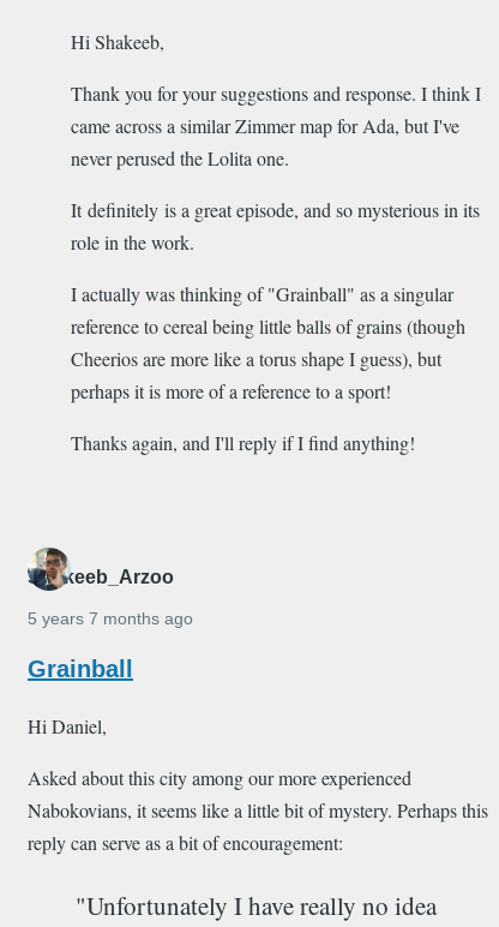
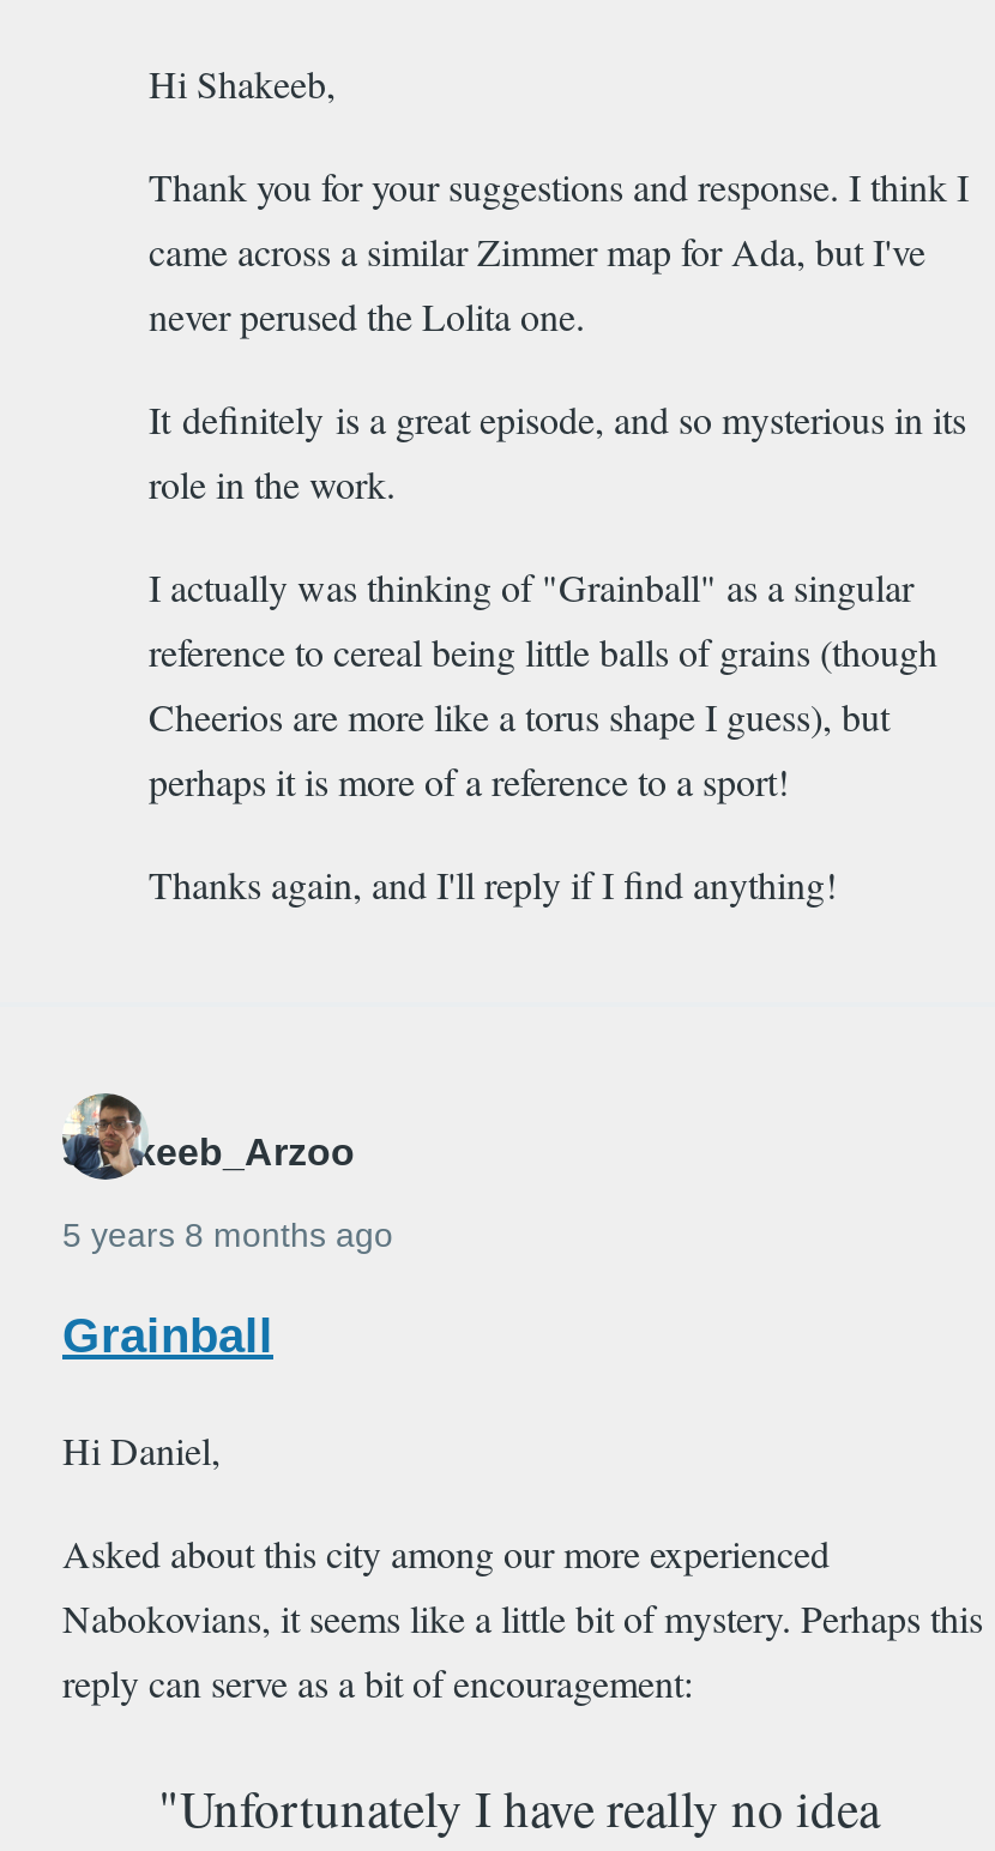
- 5 years 7 months ago
+ 5 years 8 months ago
